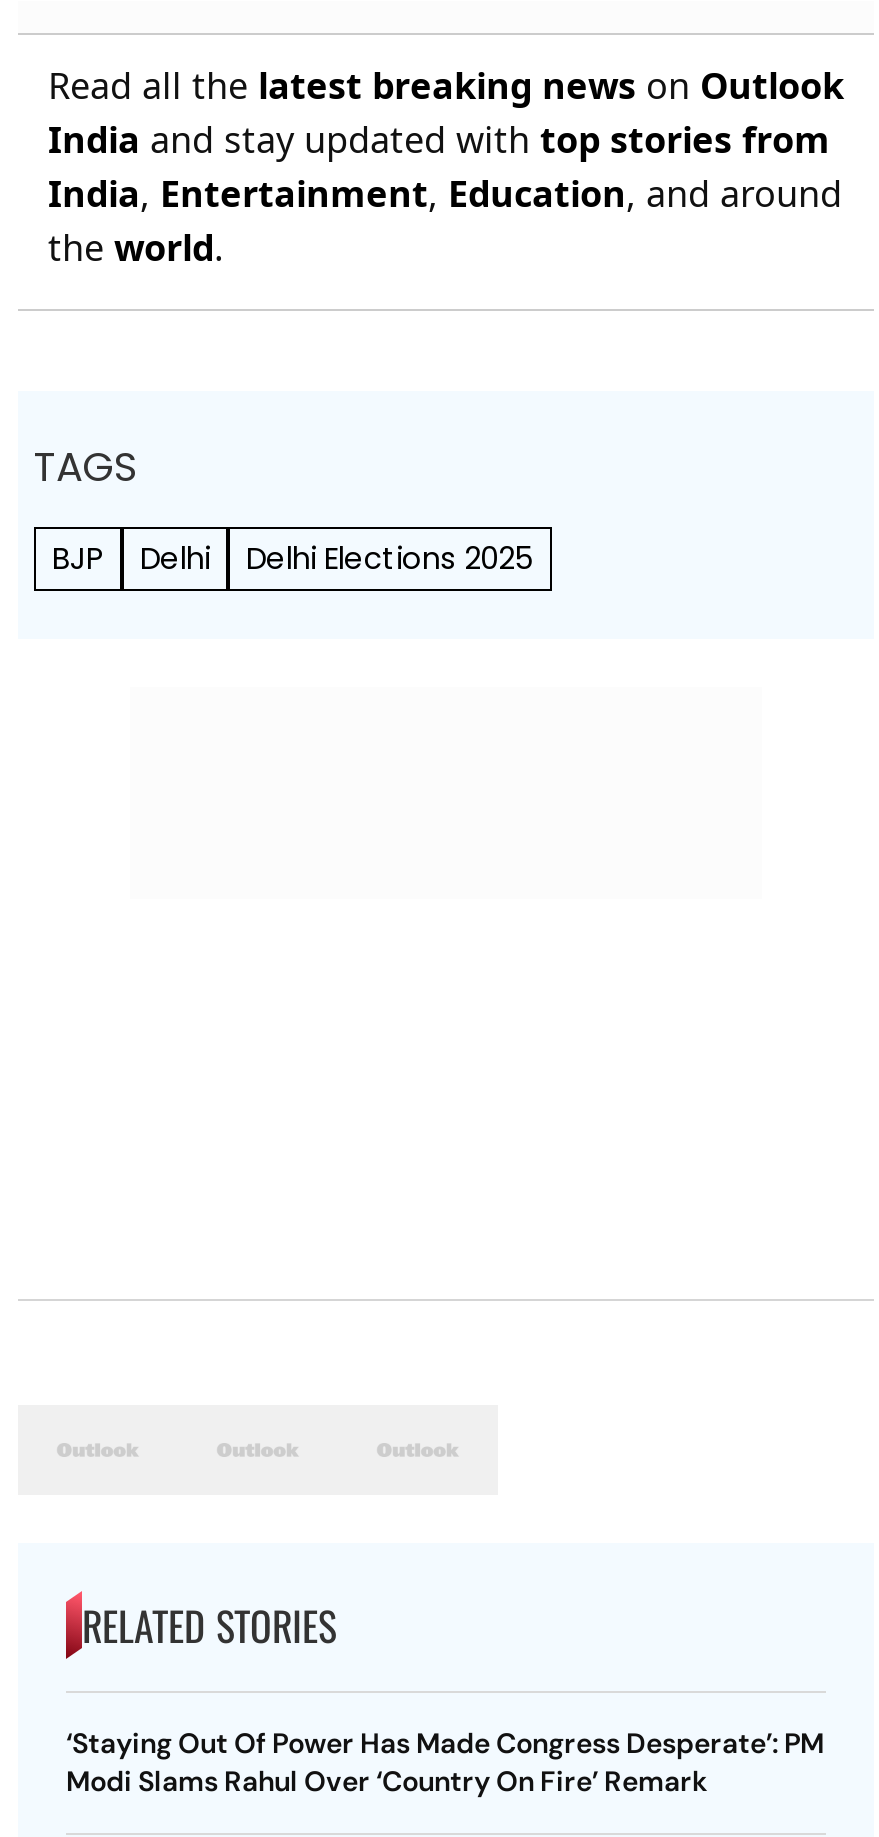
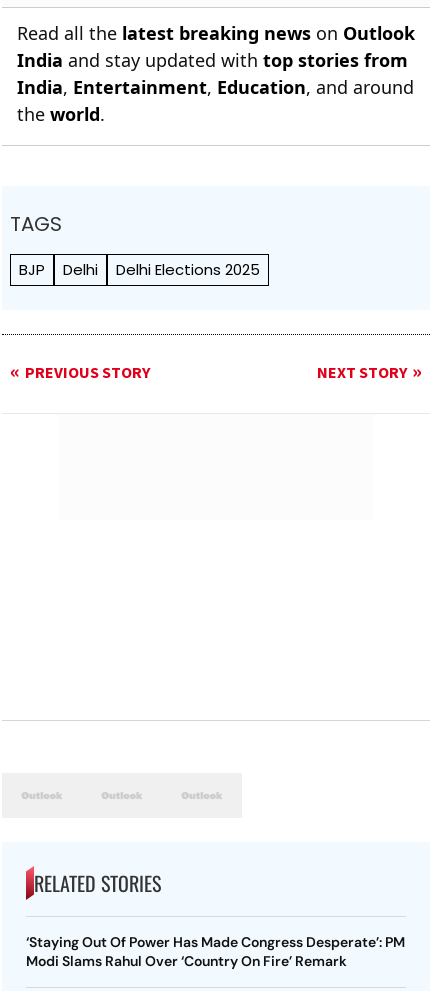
+ PREVIOUS STORY
+ NEXT STORY
